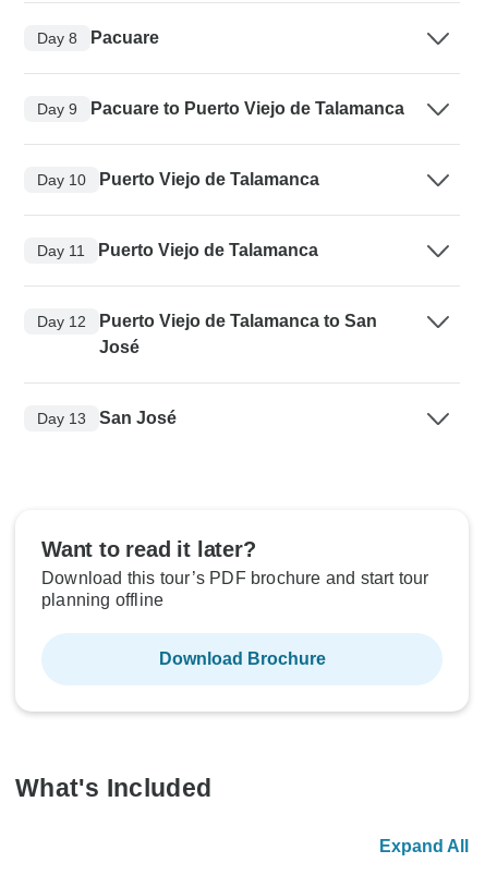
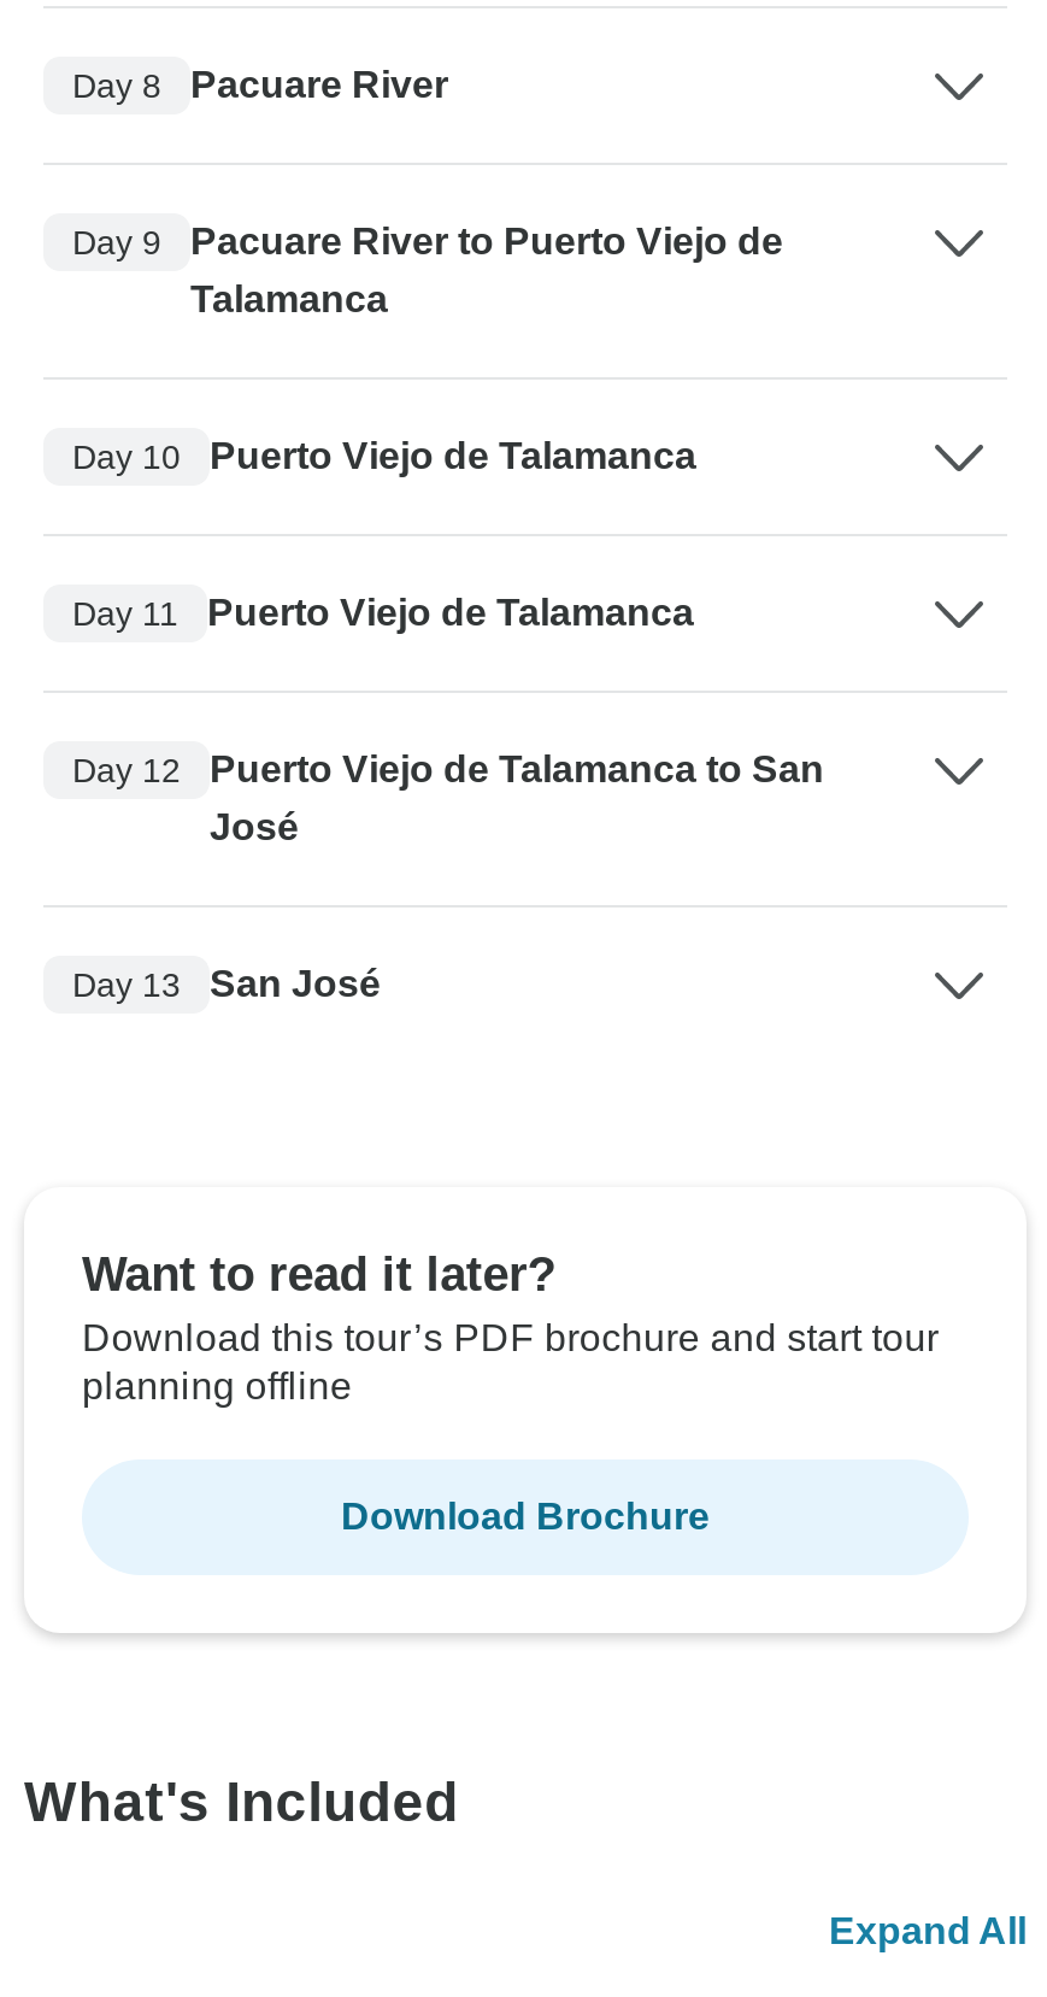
- Pacuare
+ Pacuare River

- Pacuare to Puerto Viejo de Talamanca
+ Pacuare River to Puerto Viejo de
+ Talamanca
